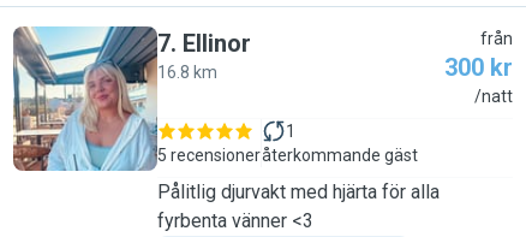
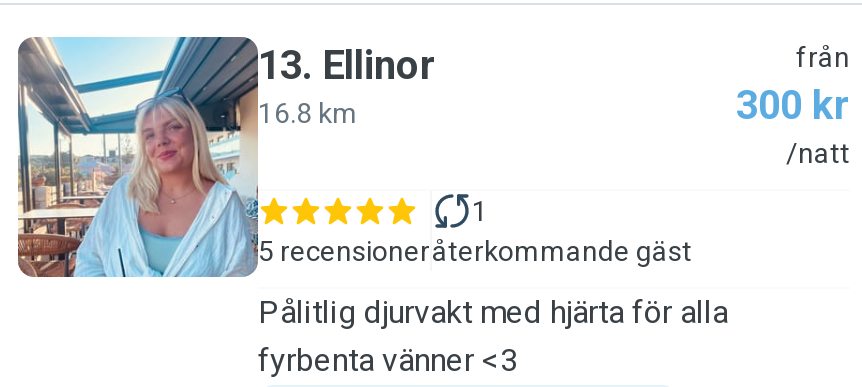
- 7. Ellinor
+ 13. Ellinor
